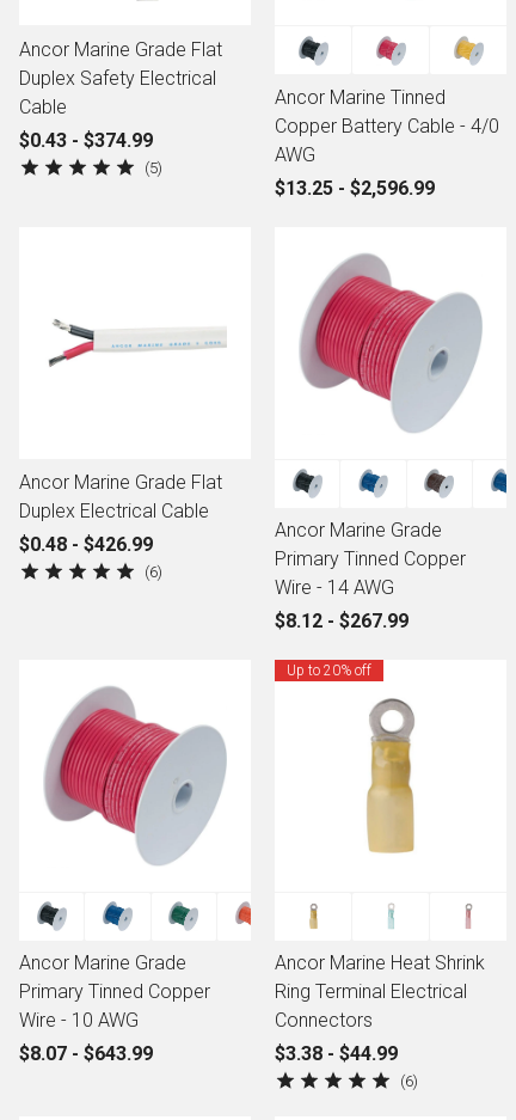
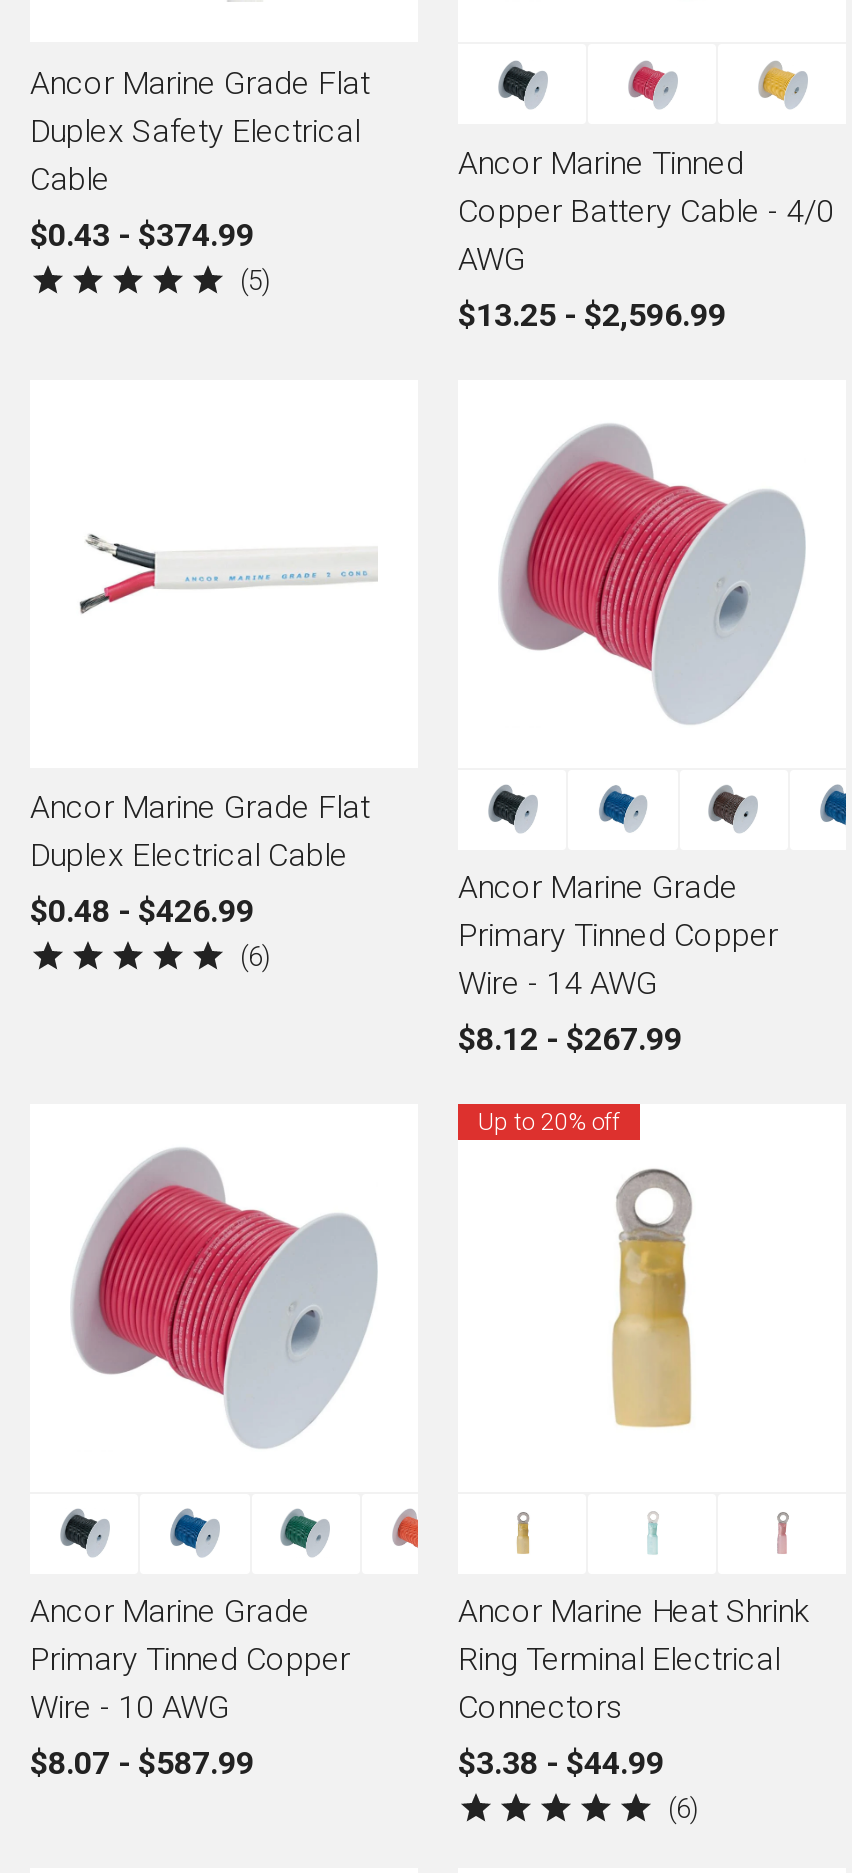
- $8.07 - $643.99
+ $8.07 - $587.99
